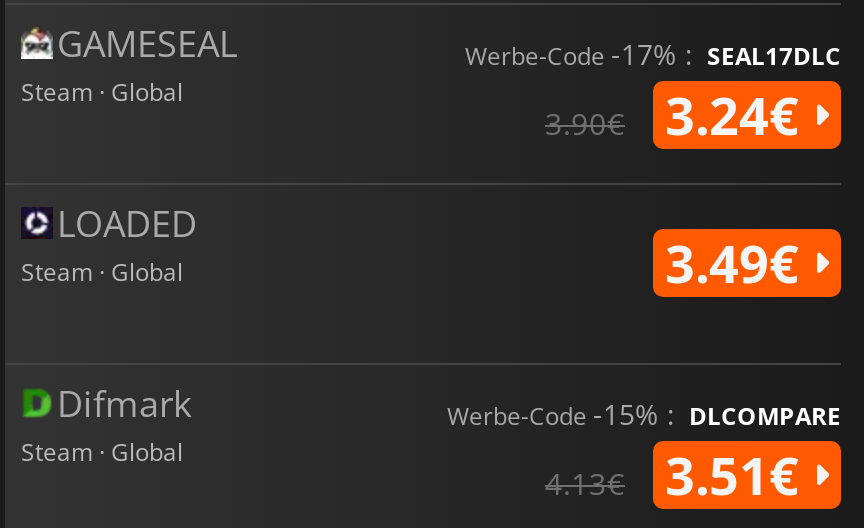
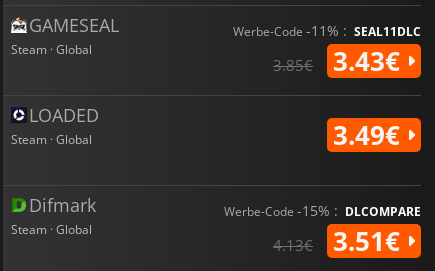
- Werbe-Code -17% : SEAL17DLC
+ Werbe-Code -11% : SEAL11DLC

- 3.24€
+ 3.43€

- 3.90€
+ 3.85€
